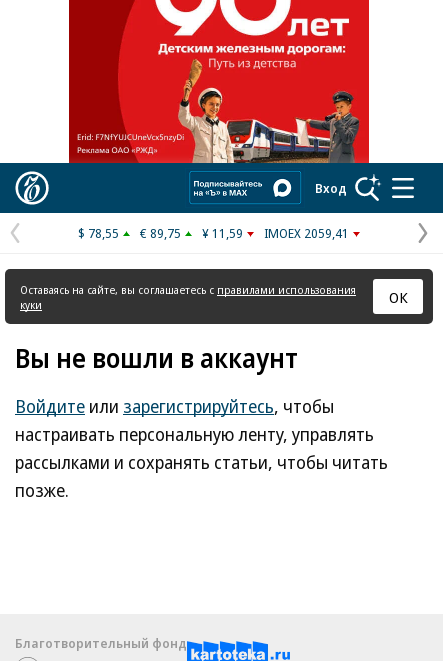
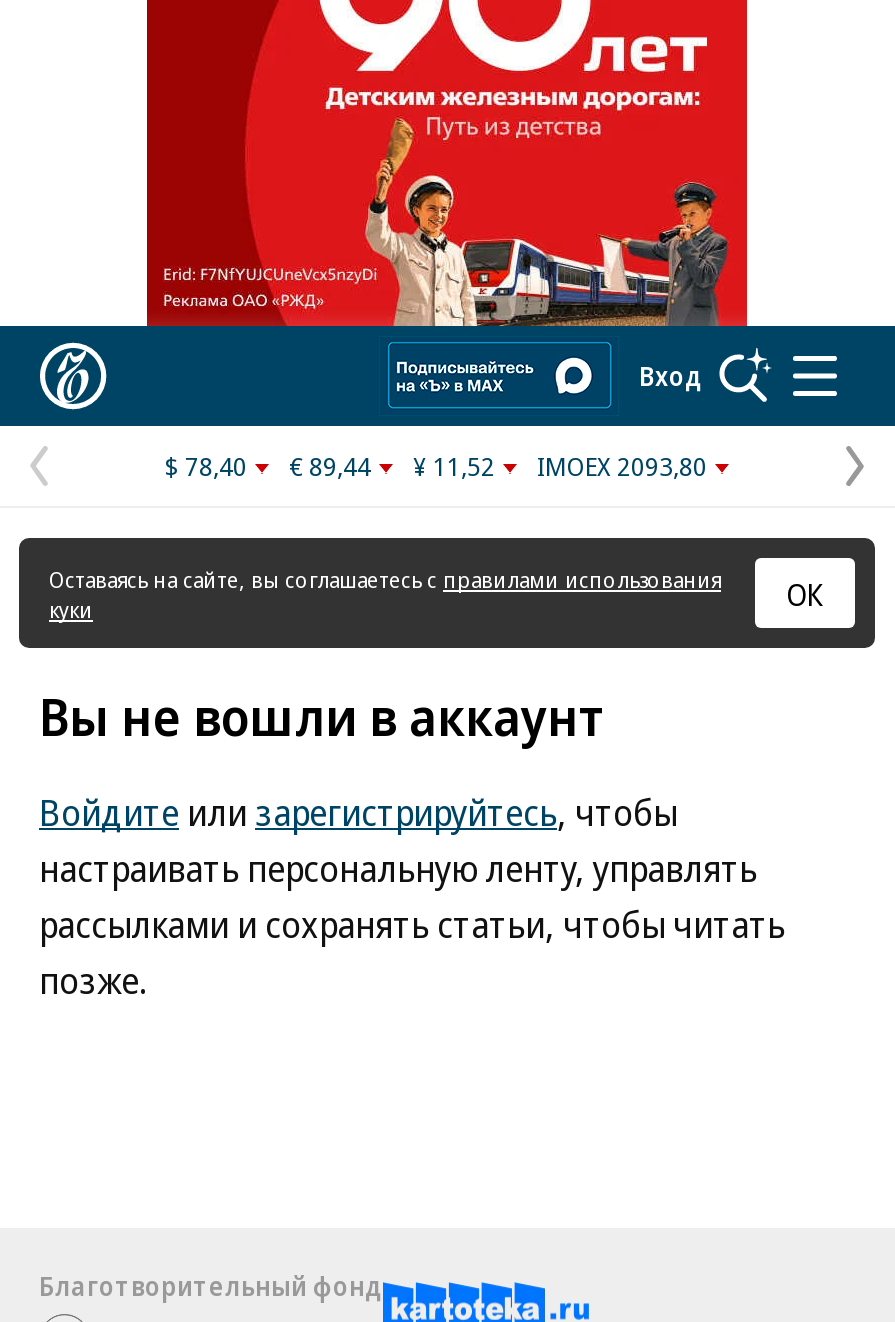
- $ 78,55
+ $ 78,40

- € 89,75
+ € 89,44

- ¥ 11,59
+ ¥ 11,52

- IMOEX 2059,41
+ IMOEX 2093,80
